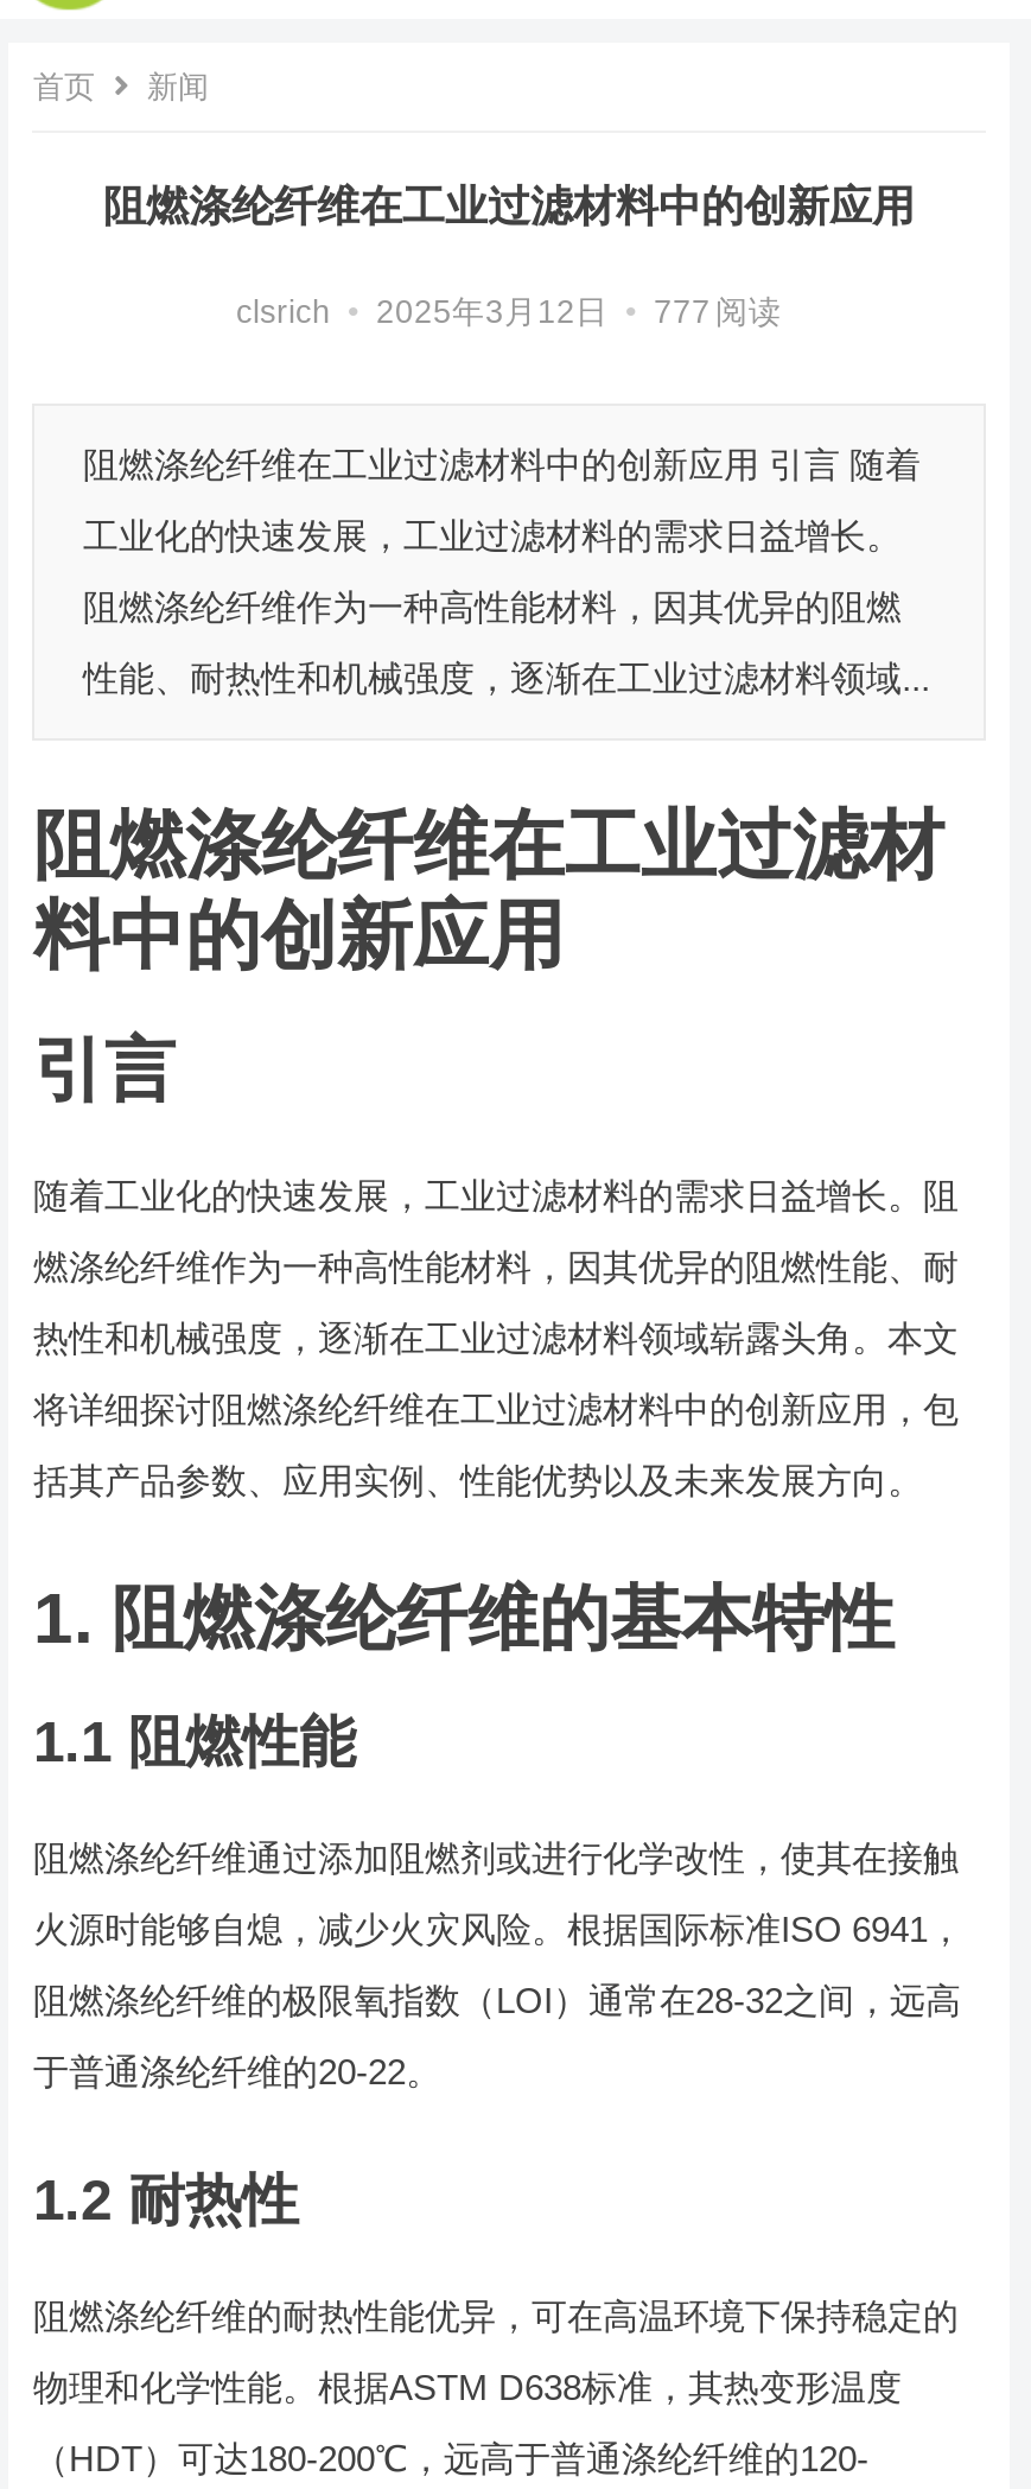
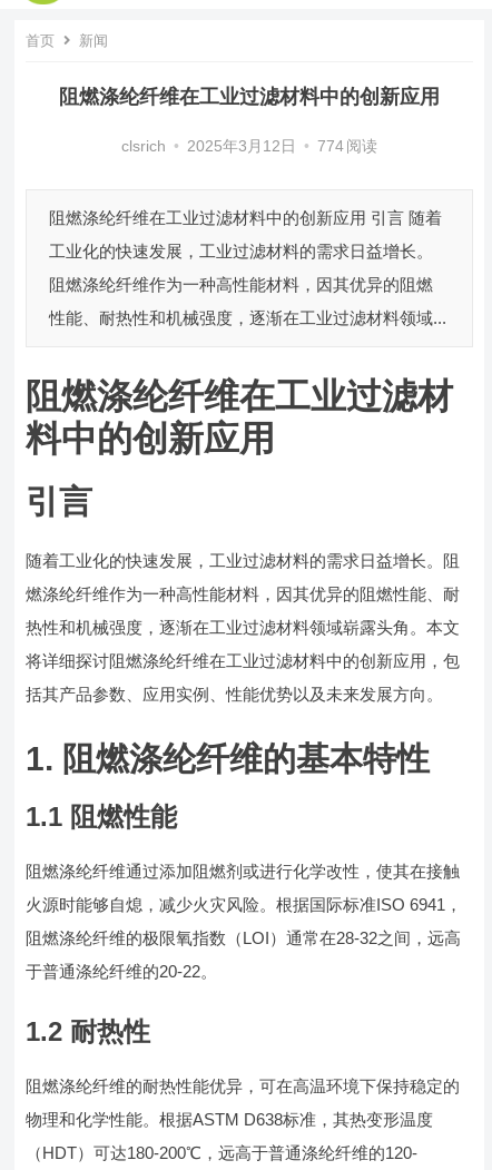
- clsrich • 2025年3月12日 • 777 阅读
+ clsrich • 2025年3月12日 • 774 阅读
